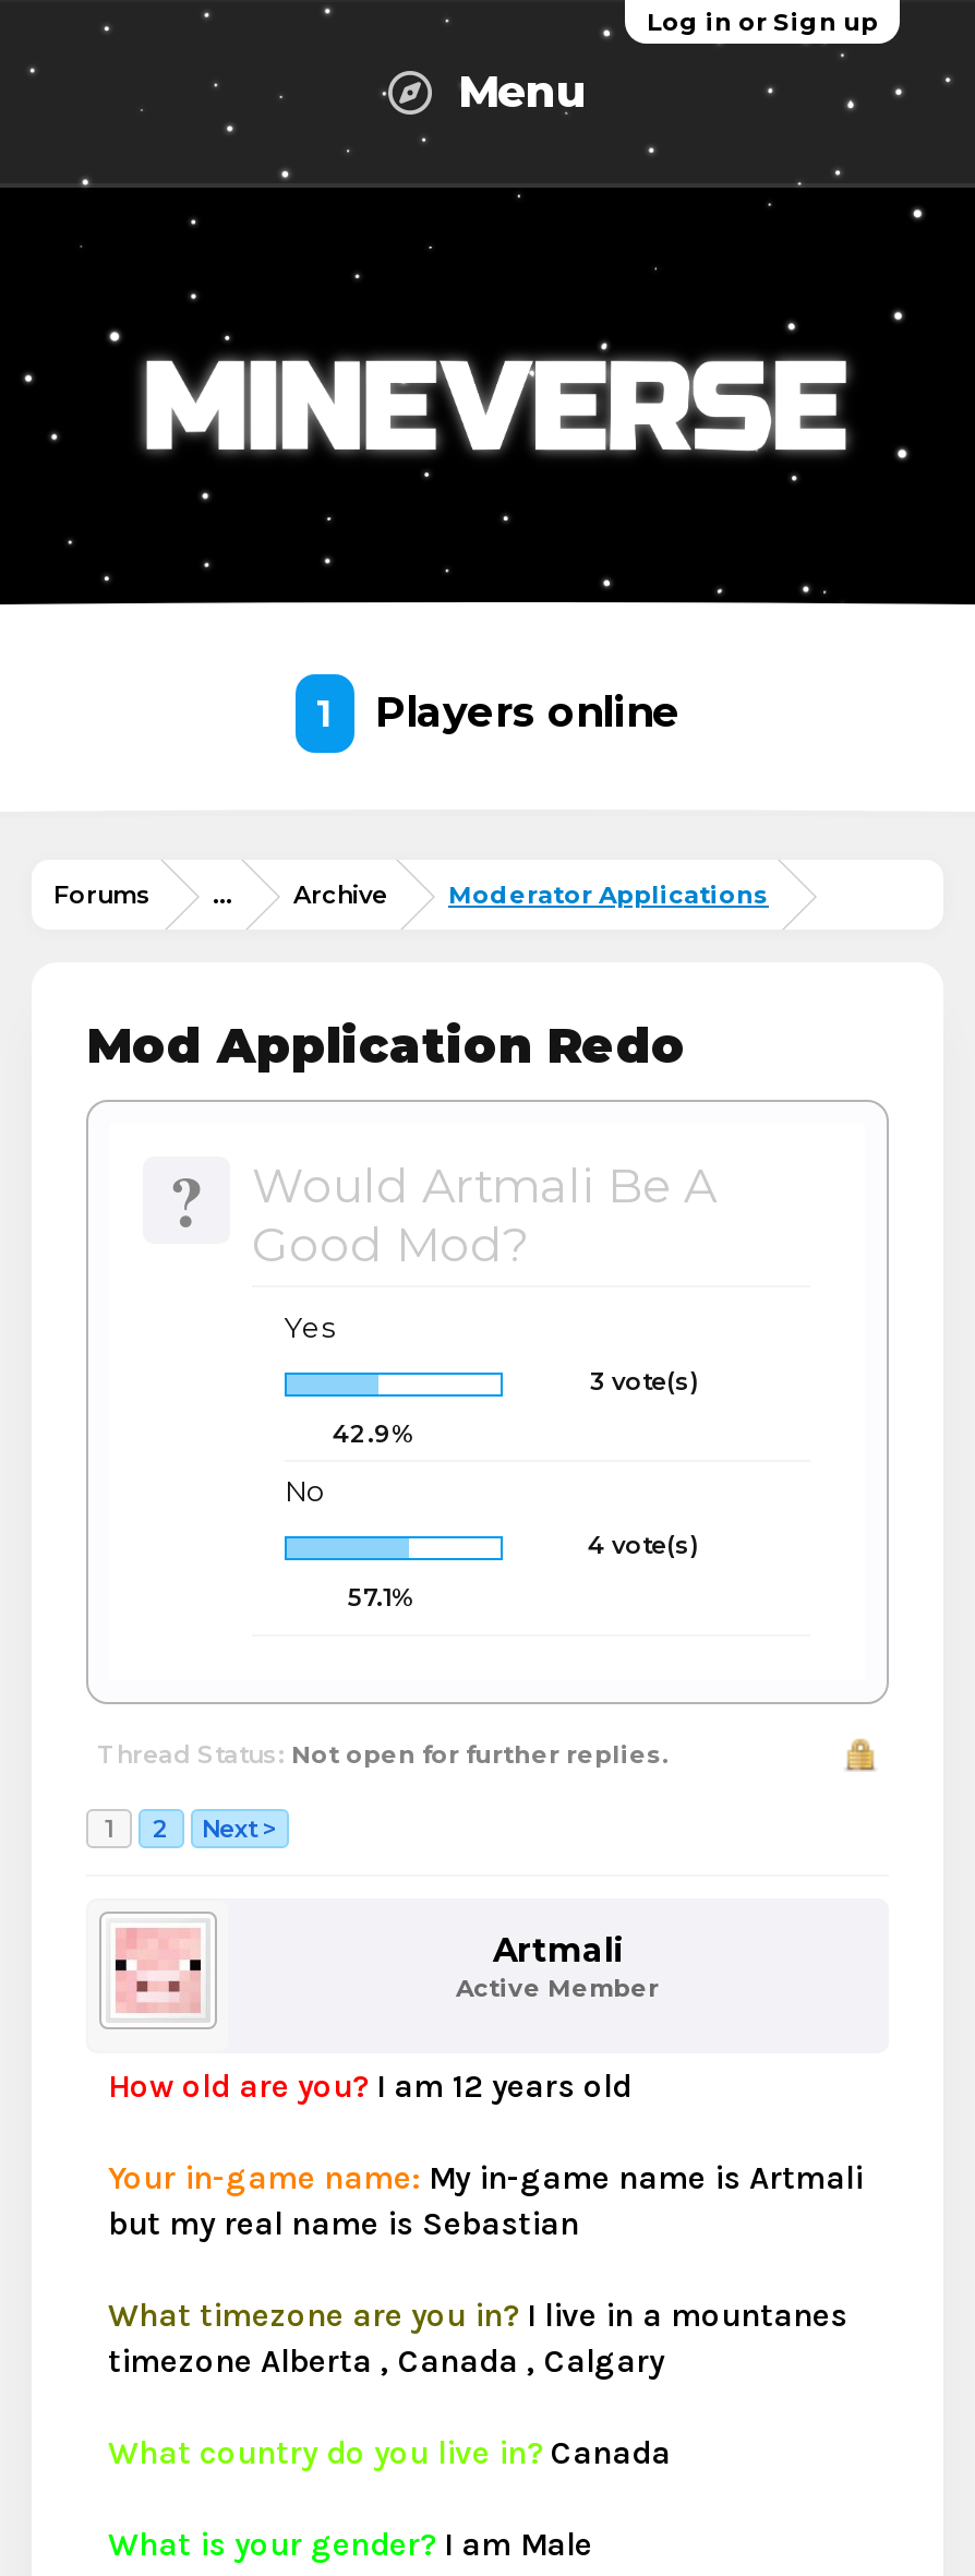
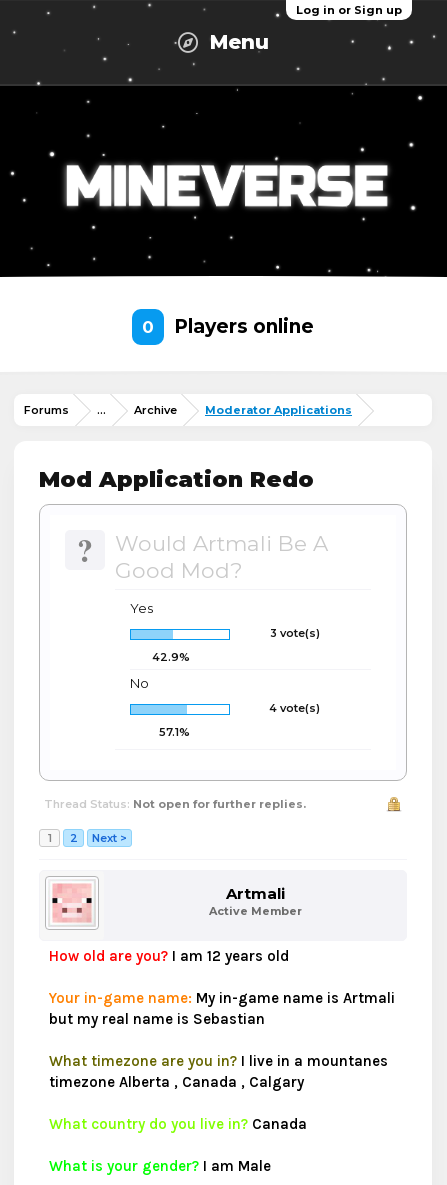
- 1 Players online
+ 0 Players online
